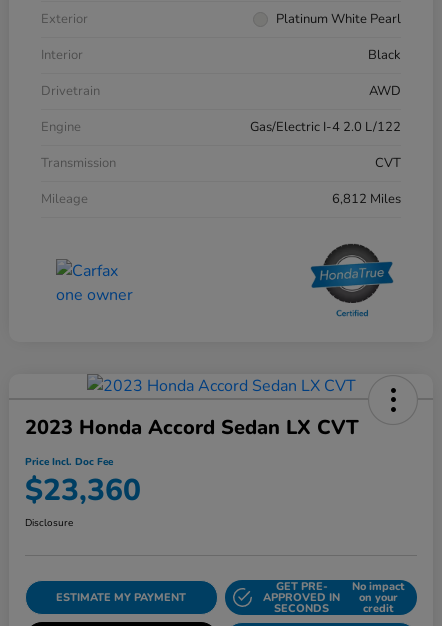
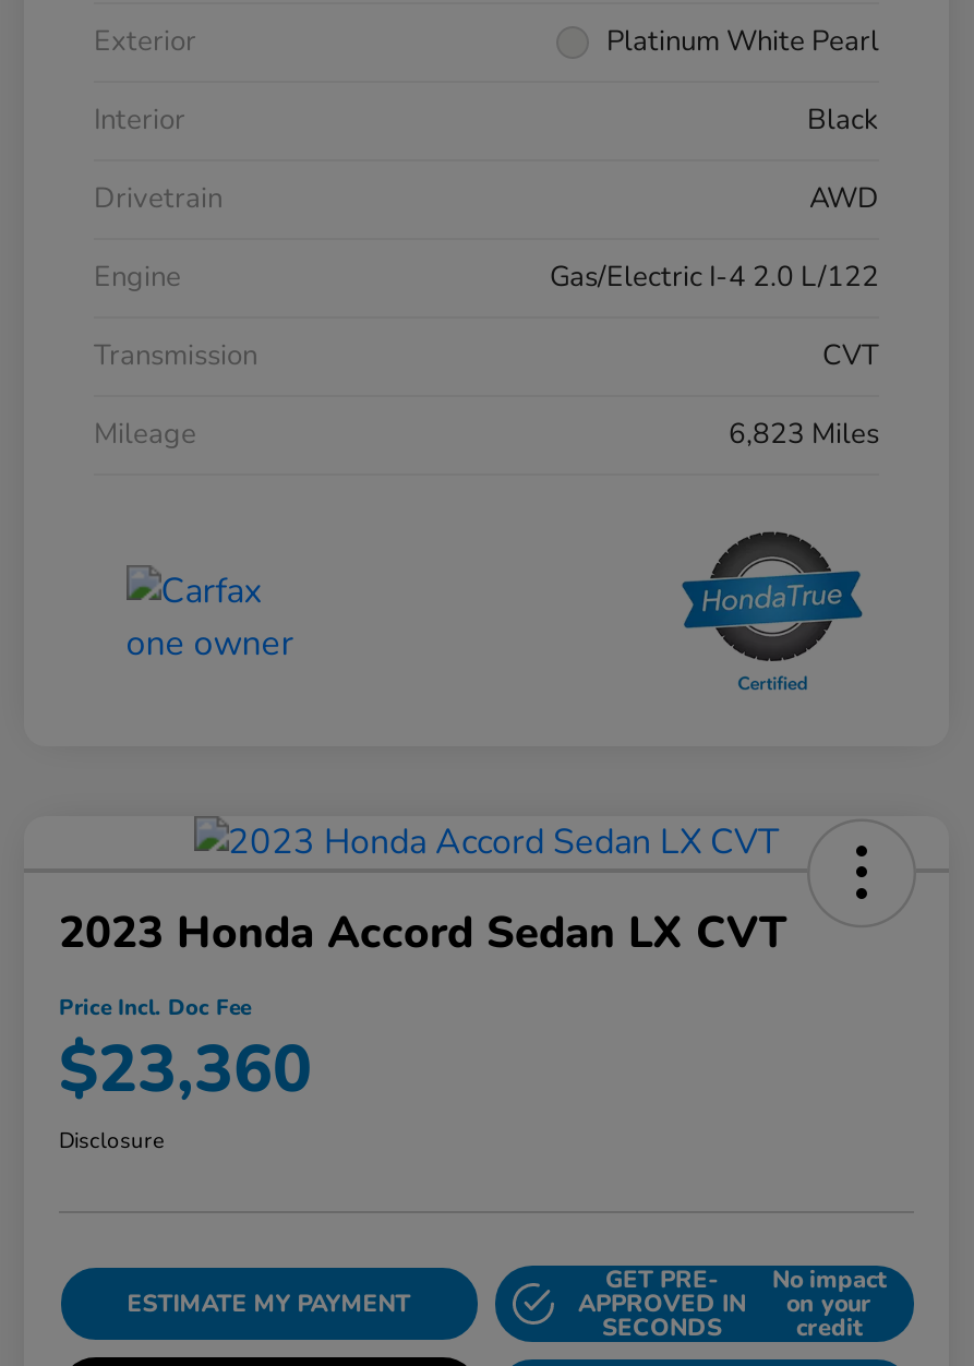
- 6,812 Miles
+ 6,823 Miles
